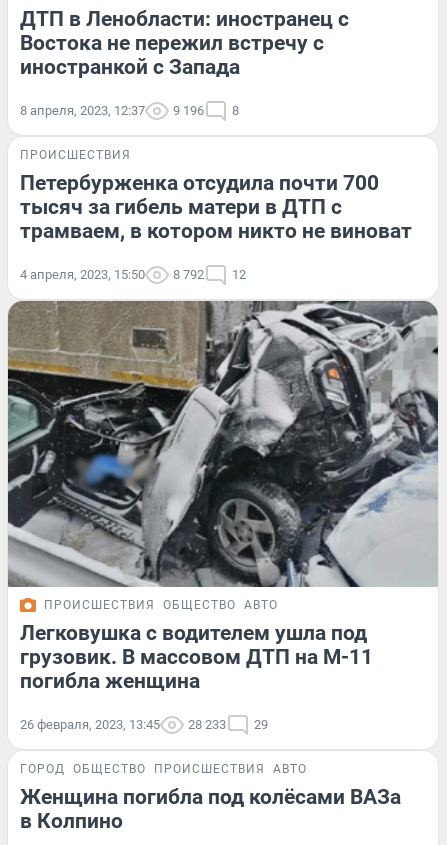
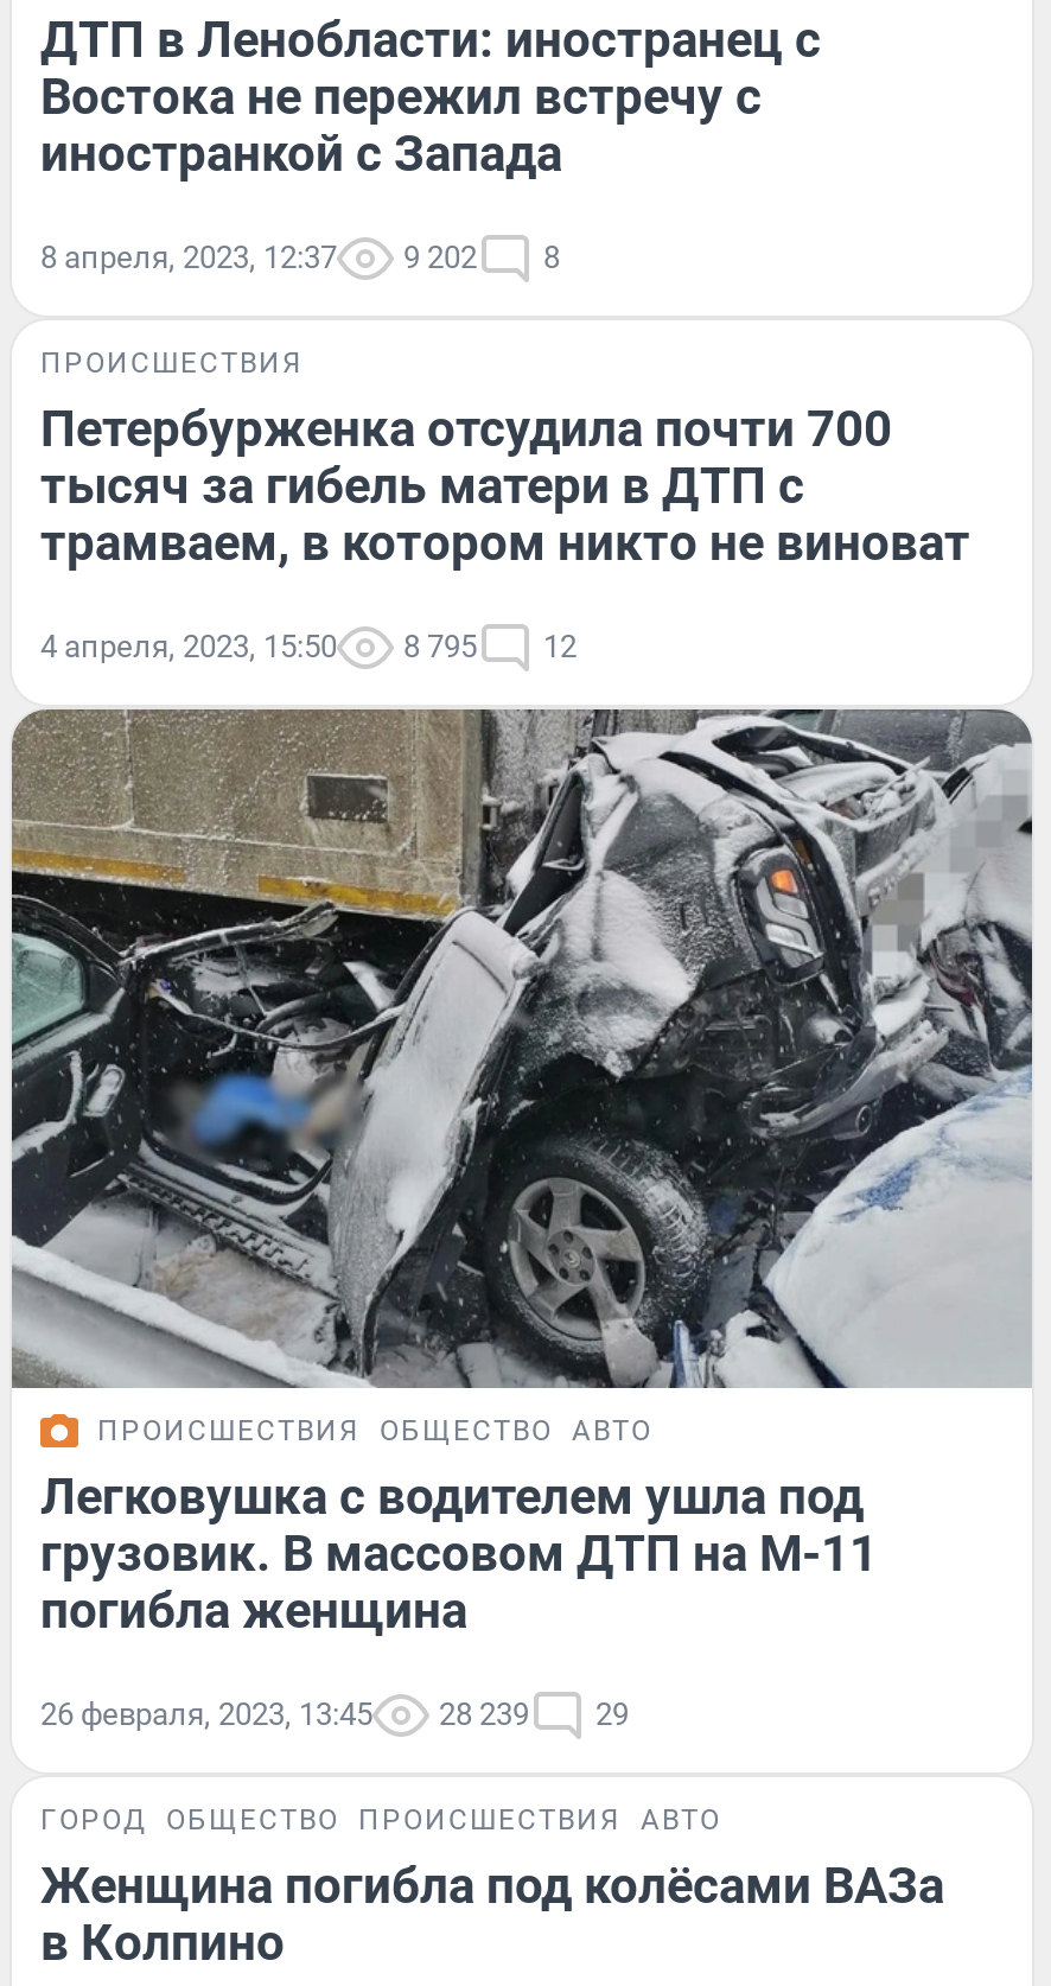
- 8 апреля, 2023, 12:37 9 196 8
+ 8 апреля, 2023, 12:37 9 202 8

- 4 апреля, 2023, 15:50 8 792 12
+ 4 апреля, 2023, 15:50 8 795 12

- 26 февраля, 2023, 13:45 28 233 29
+ 26 февраля, 2023, 13:45 28 239 29
